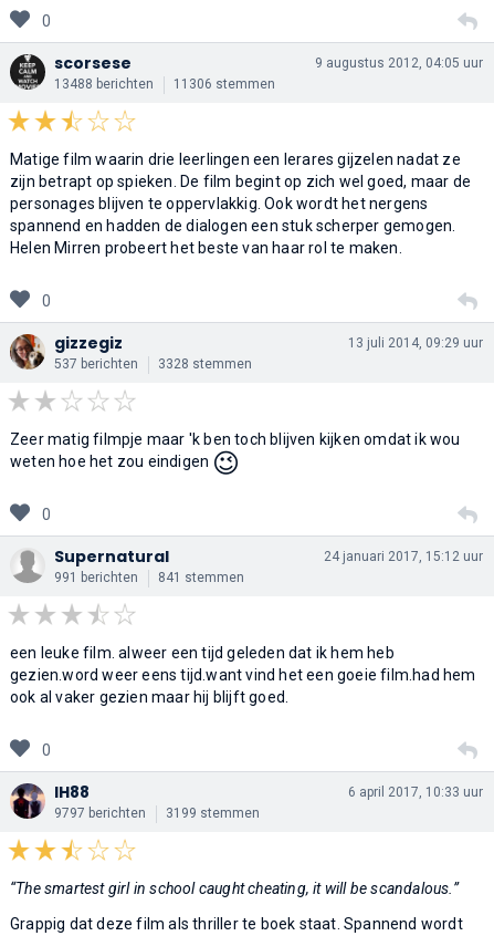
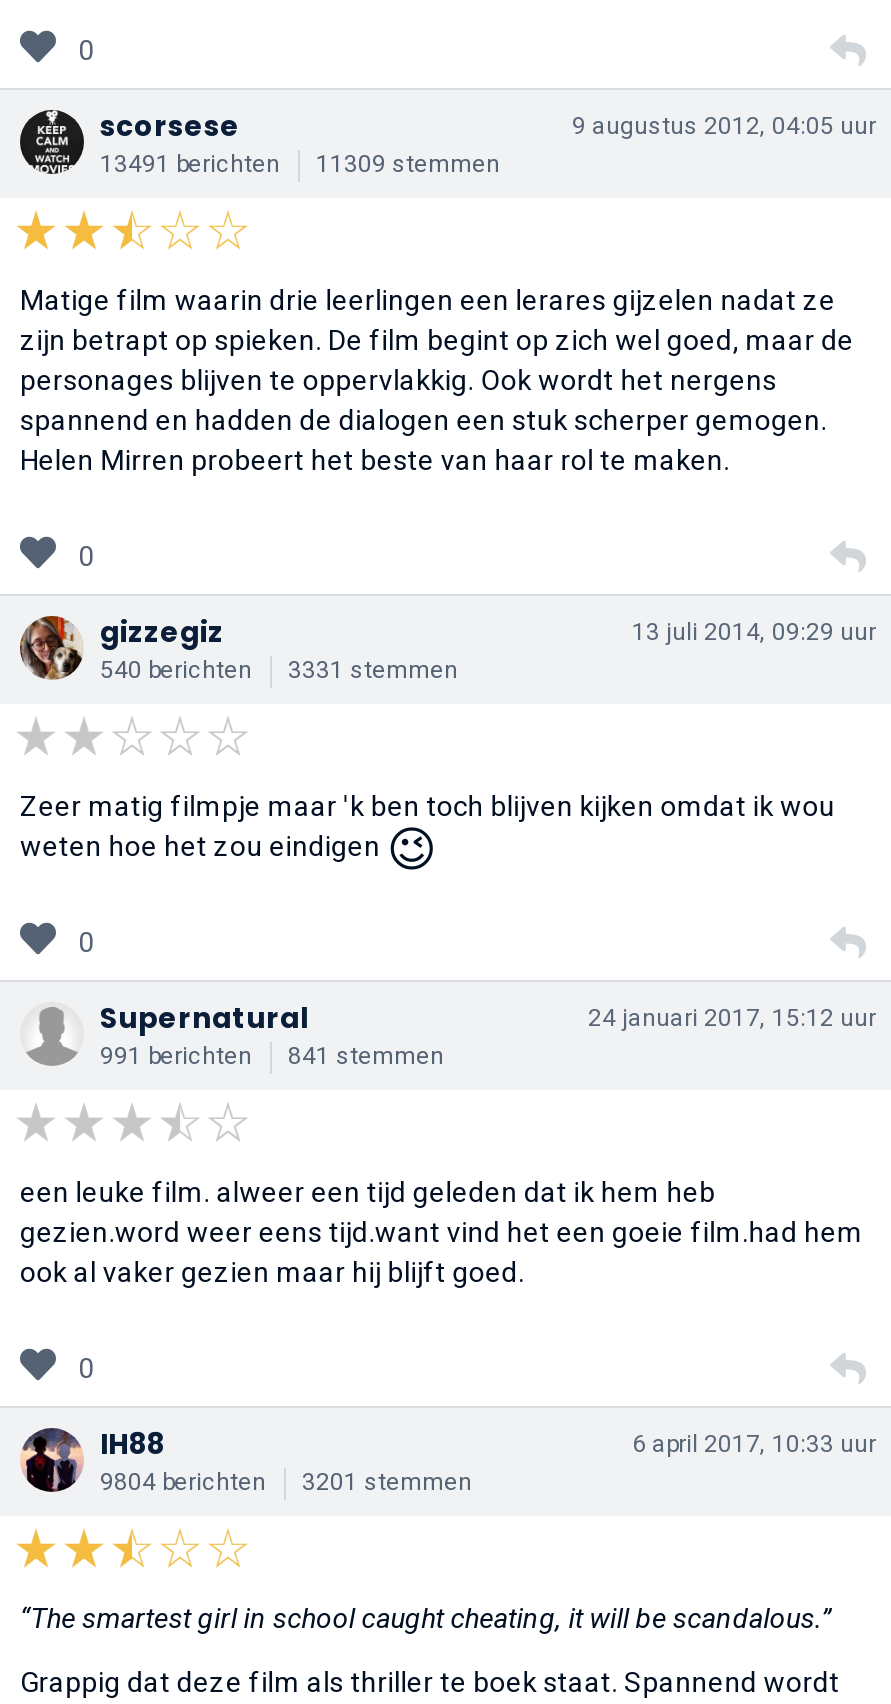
- 13488 berichten
+ 13491 berichten

- 11306 stemmen
+ 11309 stemmen

- 537 berichten
+ 540 berichten

- 3328 stemmen
+ 3331 stemmen

- 9797 berichten
+ 9804 berichten

- 3199 stemmen
+ 3201 stemmen
